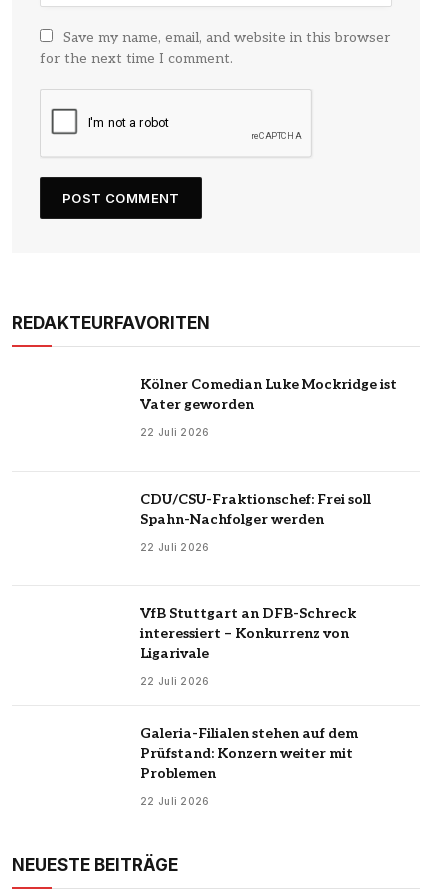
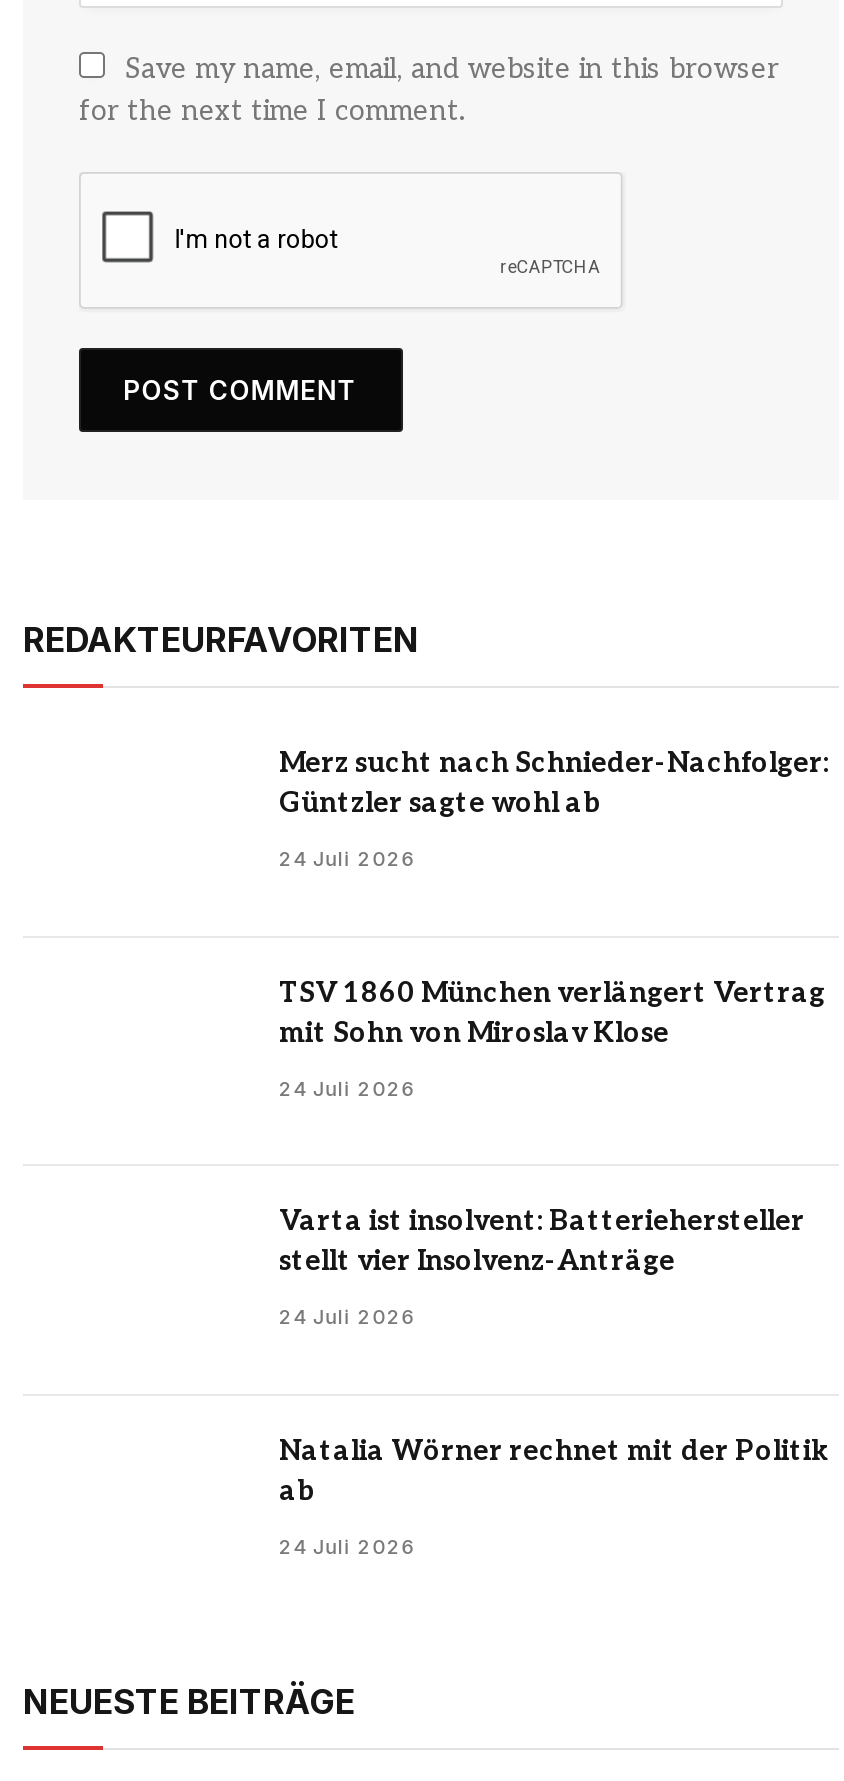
- Kölner Comedian Luke Mockridge ist
- Vater geworden
+ Merz sucht nach Schnieder-Nachfolger:
+ Güntzler sagte wohl ab

- 22 Juli 2026
+ 24 Juli 2026

- CDU/CSU-Fraktionschef: Frei soll
- Spahn-Nachfolger werden
+ TSV 1860 München verlängert Vertrag
+ mit Sohn von Miroslav Klose

- 22 Juli 2026
+ 24 Juli 2026

- VfB Stuttgart an DFB-Schreck
- interessiert – Konkurrenz von
- Ligarivale
+ Varta ist insolvent: Batteriehersteller
+ stellt vier Insolvenz-Anträge

- 22 Juli 2026
+ 24 Juli 2026

- Galeria-Filialen stehen auf dem
- Prüfstand: Konzern weiter mit
- Problemen
+ Natalia Wörner rechnet mit der Politik
+ ab

- 22 Juli 2026
+ 24 Juli 2026
